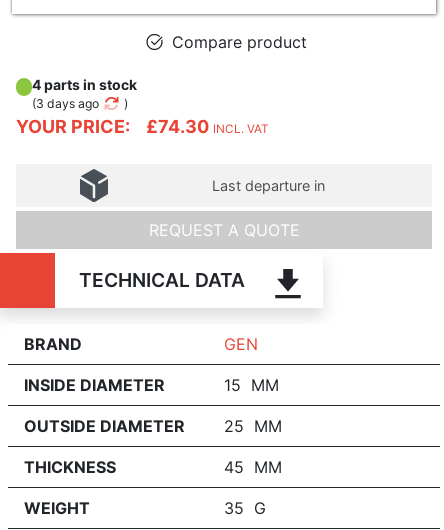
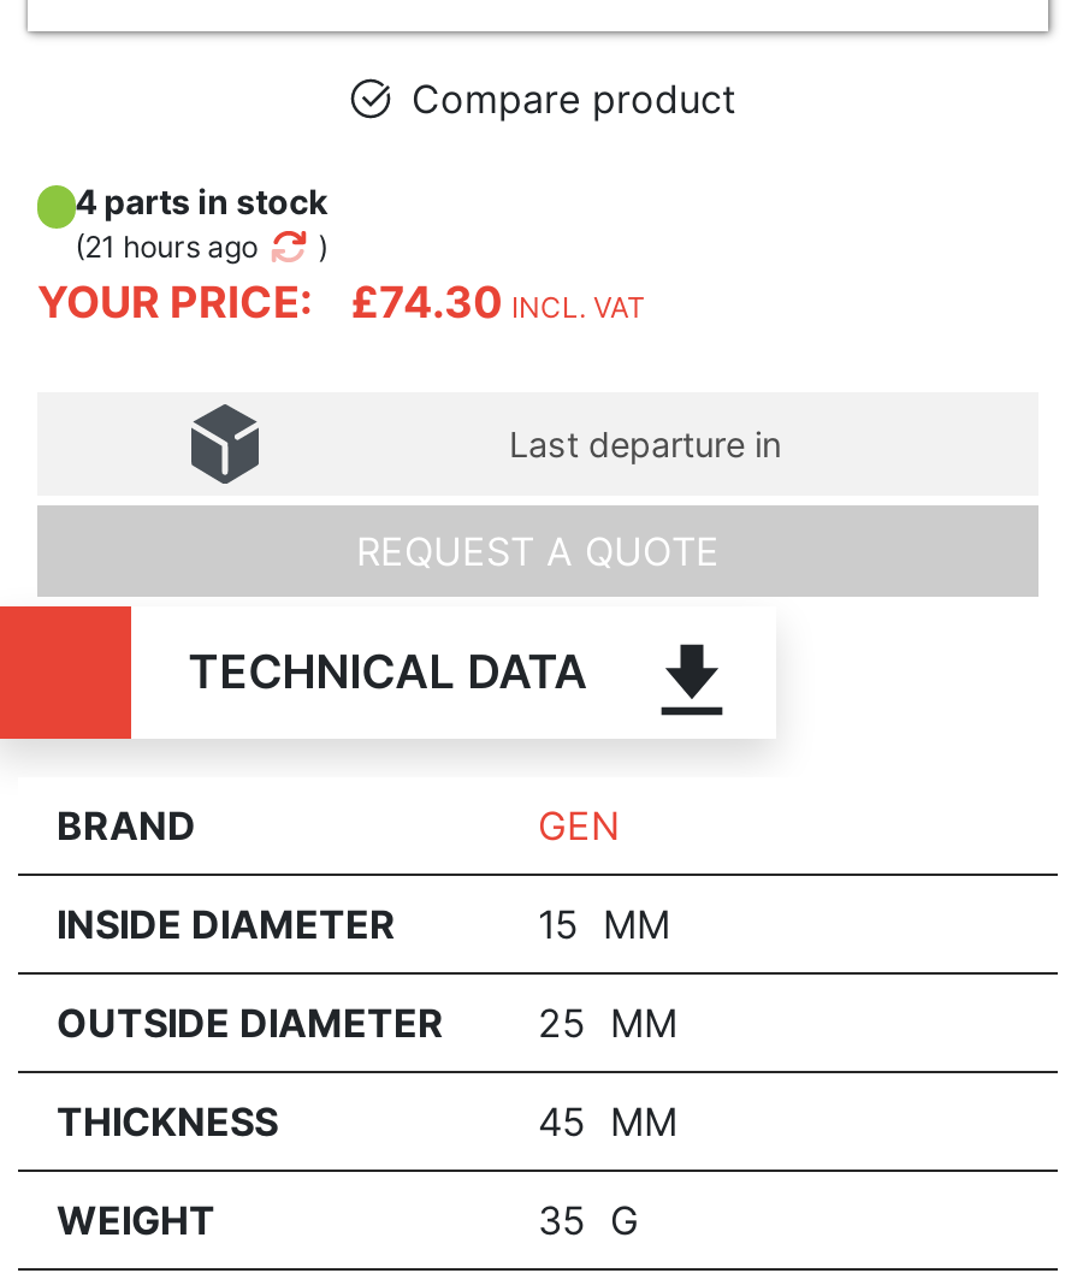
- (3 days ago
+ (21 hours ago
